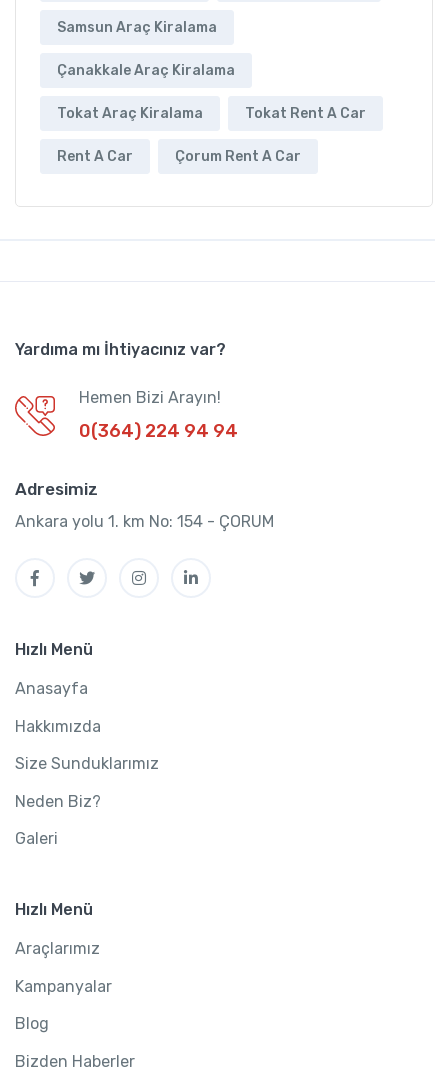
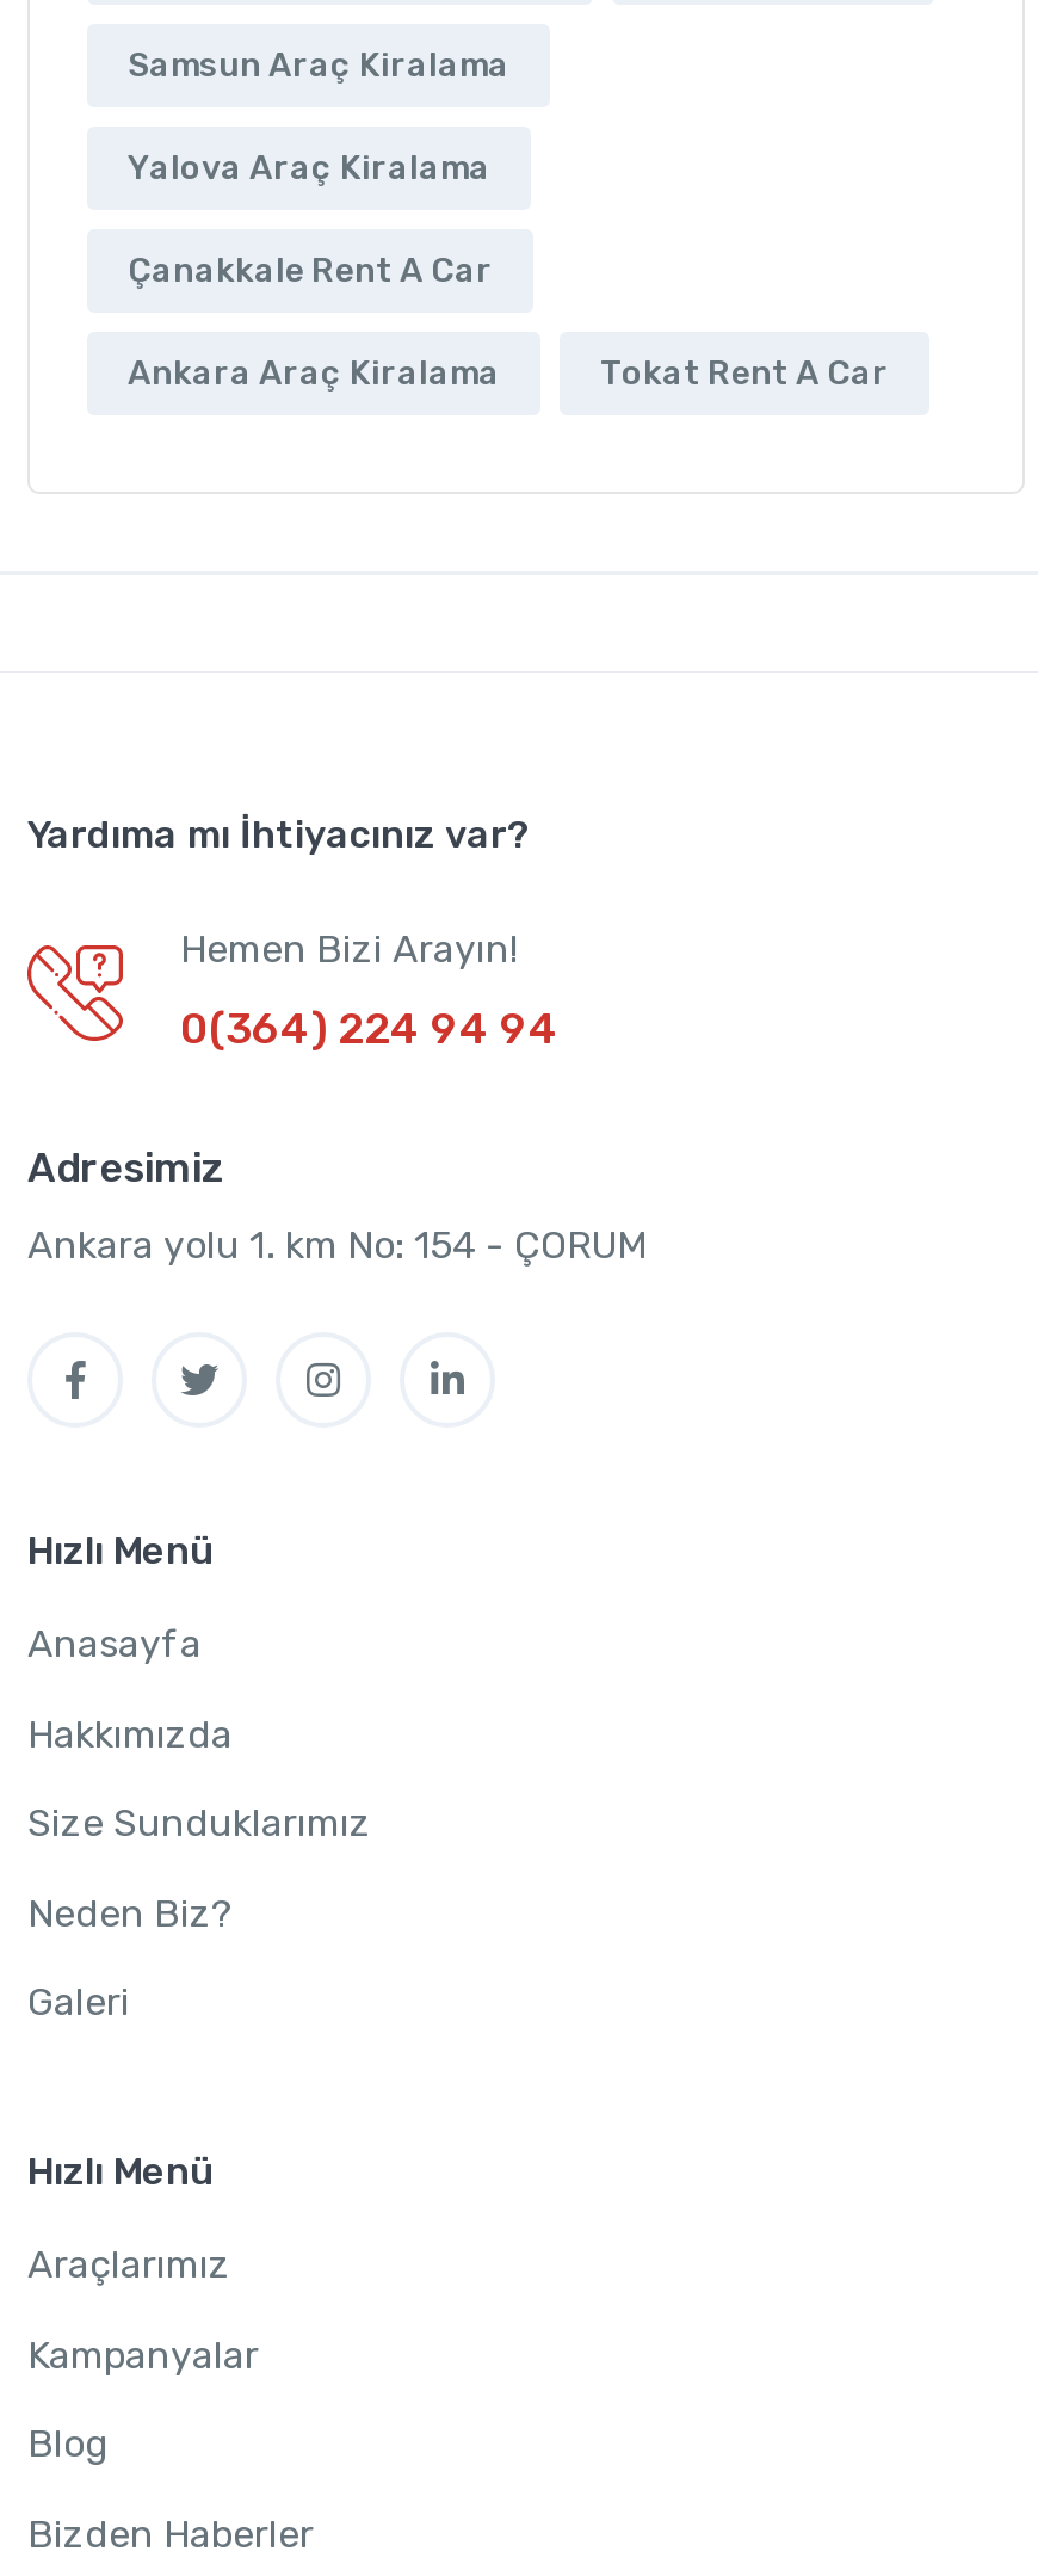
- Çanakkale Araç Kiralama
- Tokat Araç Kiralama
+ Yalova Araç Kiralama
+ Çanakkale Rent A Car
+ Ankara Araç Kiralama

moved down: Tokat Rent A Car

- Rent A Car
- Çorum Rent A Car
